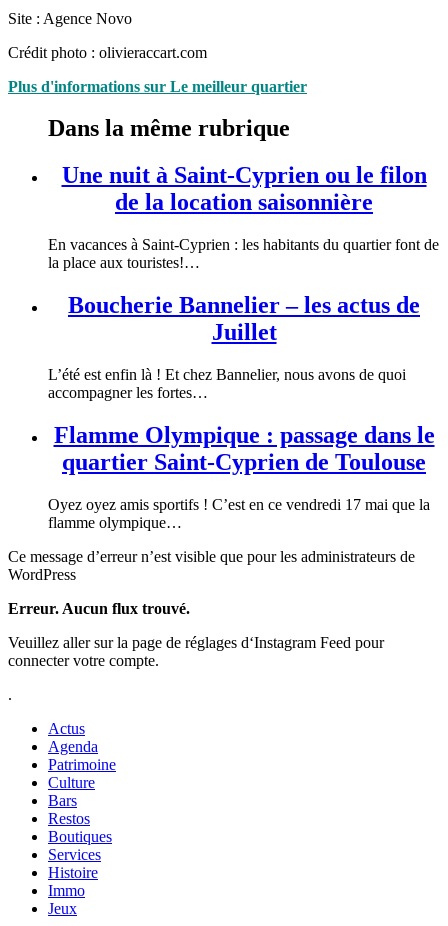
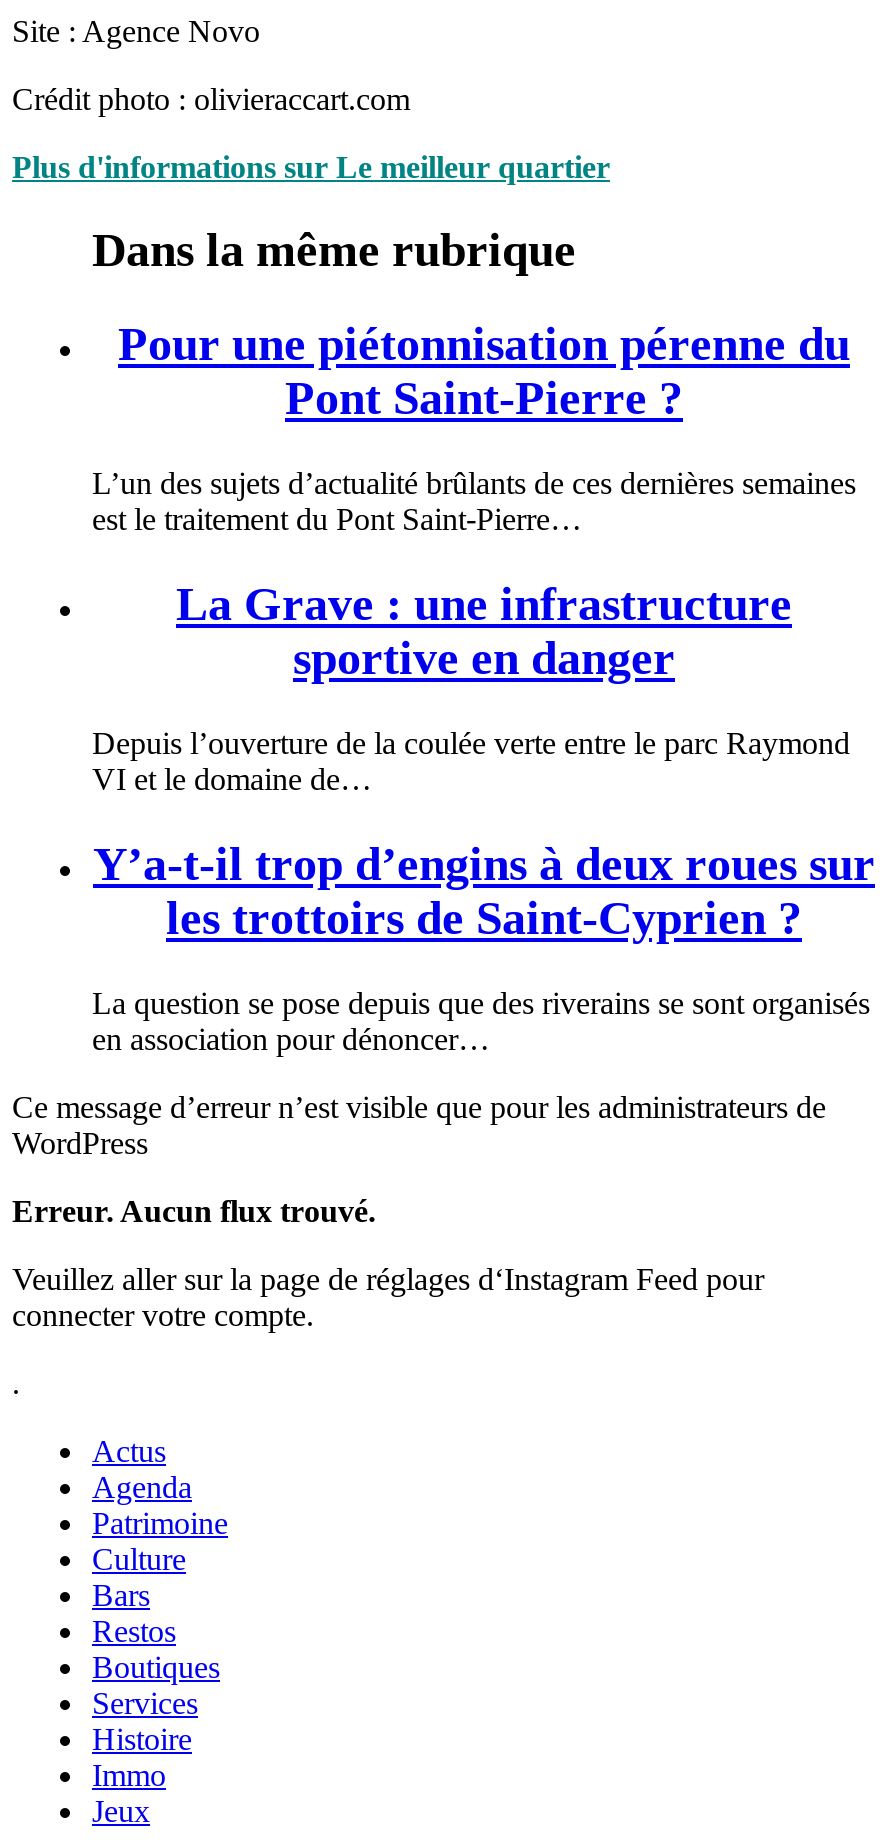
- Une nuit à Saint-Cyprien ou le filon
- de la location saisonnière
+ Pour une piétonnisation pérenne du
+ Pont Saint-Pierre ?

- En vacances à Saint-Cyprien : les habitants du quartier font de
- la place aux touristes!…
+ L’un des sujets d’actualité brûlants de ces dernières semaines
+ est le traitement du Pont Saint-Pierre…

- Boucherie Bannelier – les actus de
- Juillet
+ La Grave : une infrastructure
+ sportive en danger

- L’été est enfin là ! Et chez Bannelier, nous avons de quoi
- accompagner les fortes…
+ Depuis l’ouverture de la coulée verte entre le parc Raymond
+ VI et le domaine de…

- Flamme Olympique : passage dans le
- quartier Saint-Cyprien de Toulouse
+ Y’a-t-il trop d’engins à deux roues sur
+ les trottoirs de Saint-Cyprien ?

- Oyez oyez amis sportifs ! C’est en ce vendredi 17 mai que la
- flamme olympique…
+ La question se pose depuis que des riverains se sont organisés
+ en association pour dénoncer…
